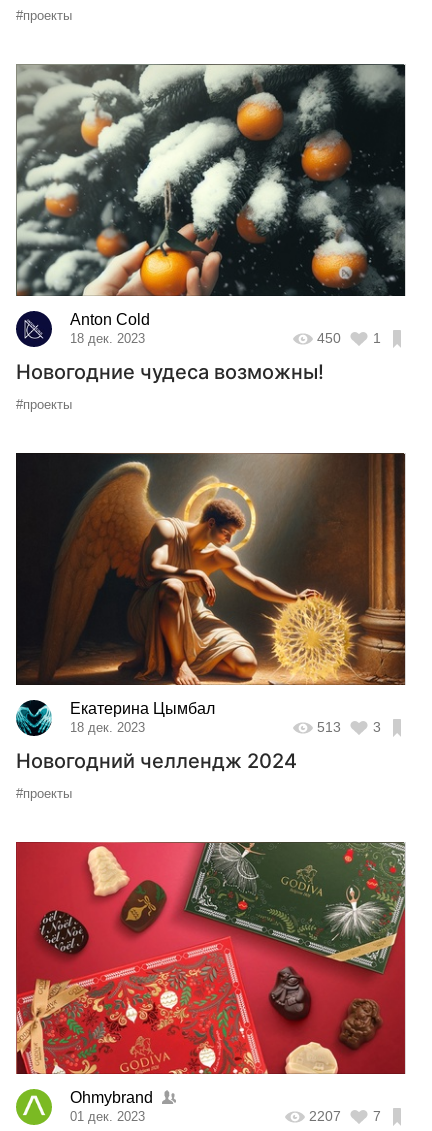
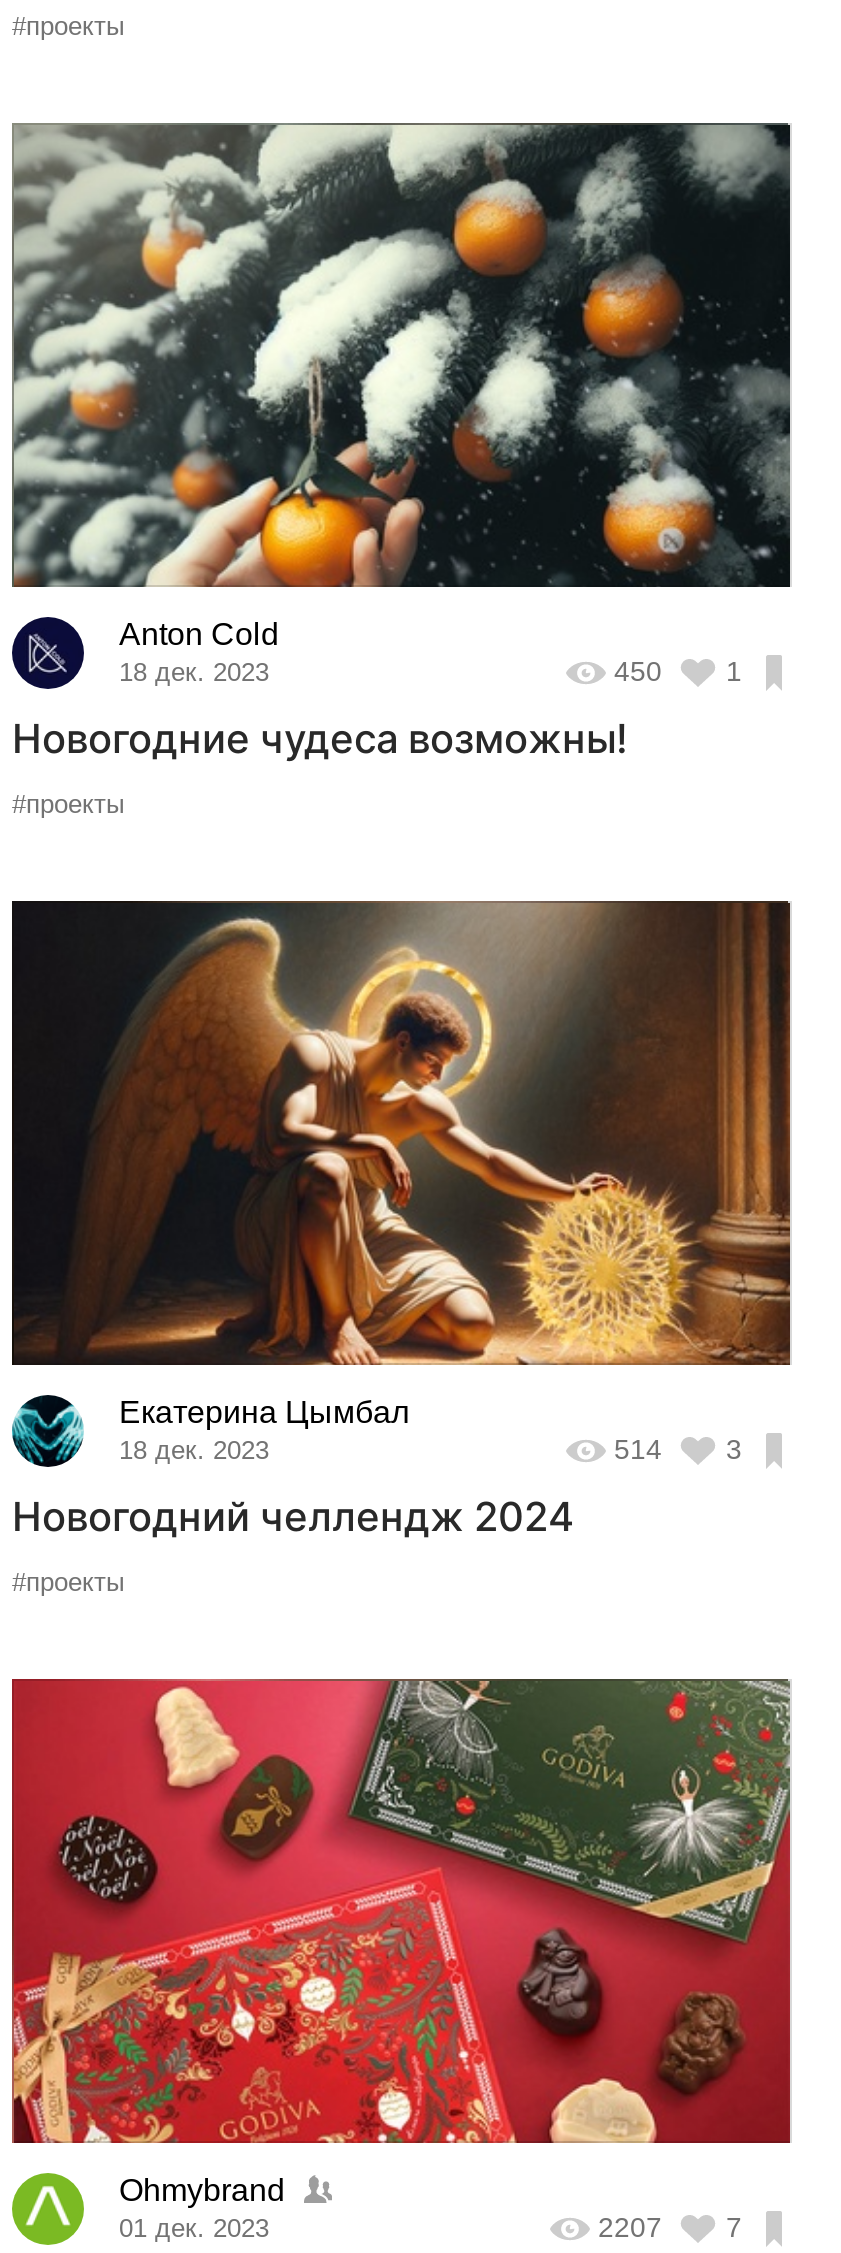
- 513 3
+ 514 3
